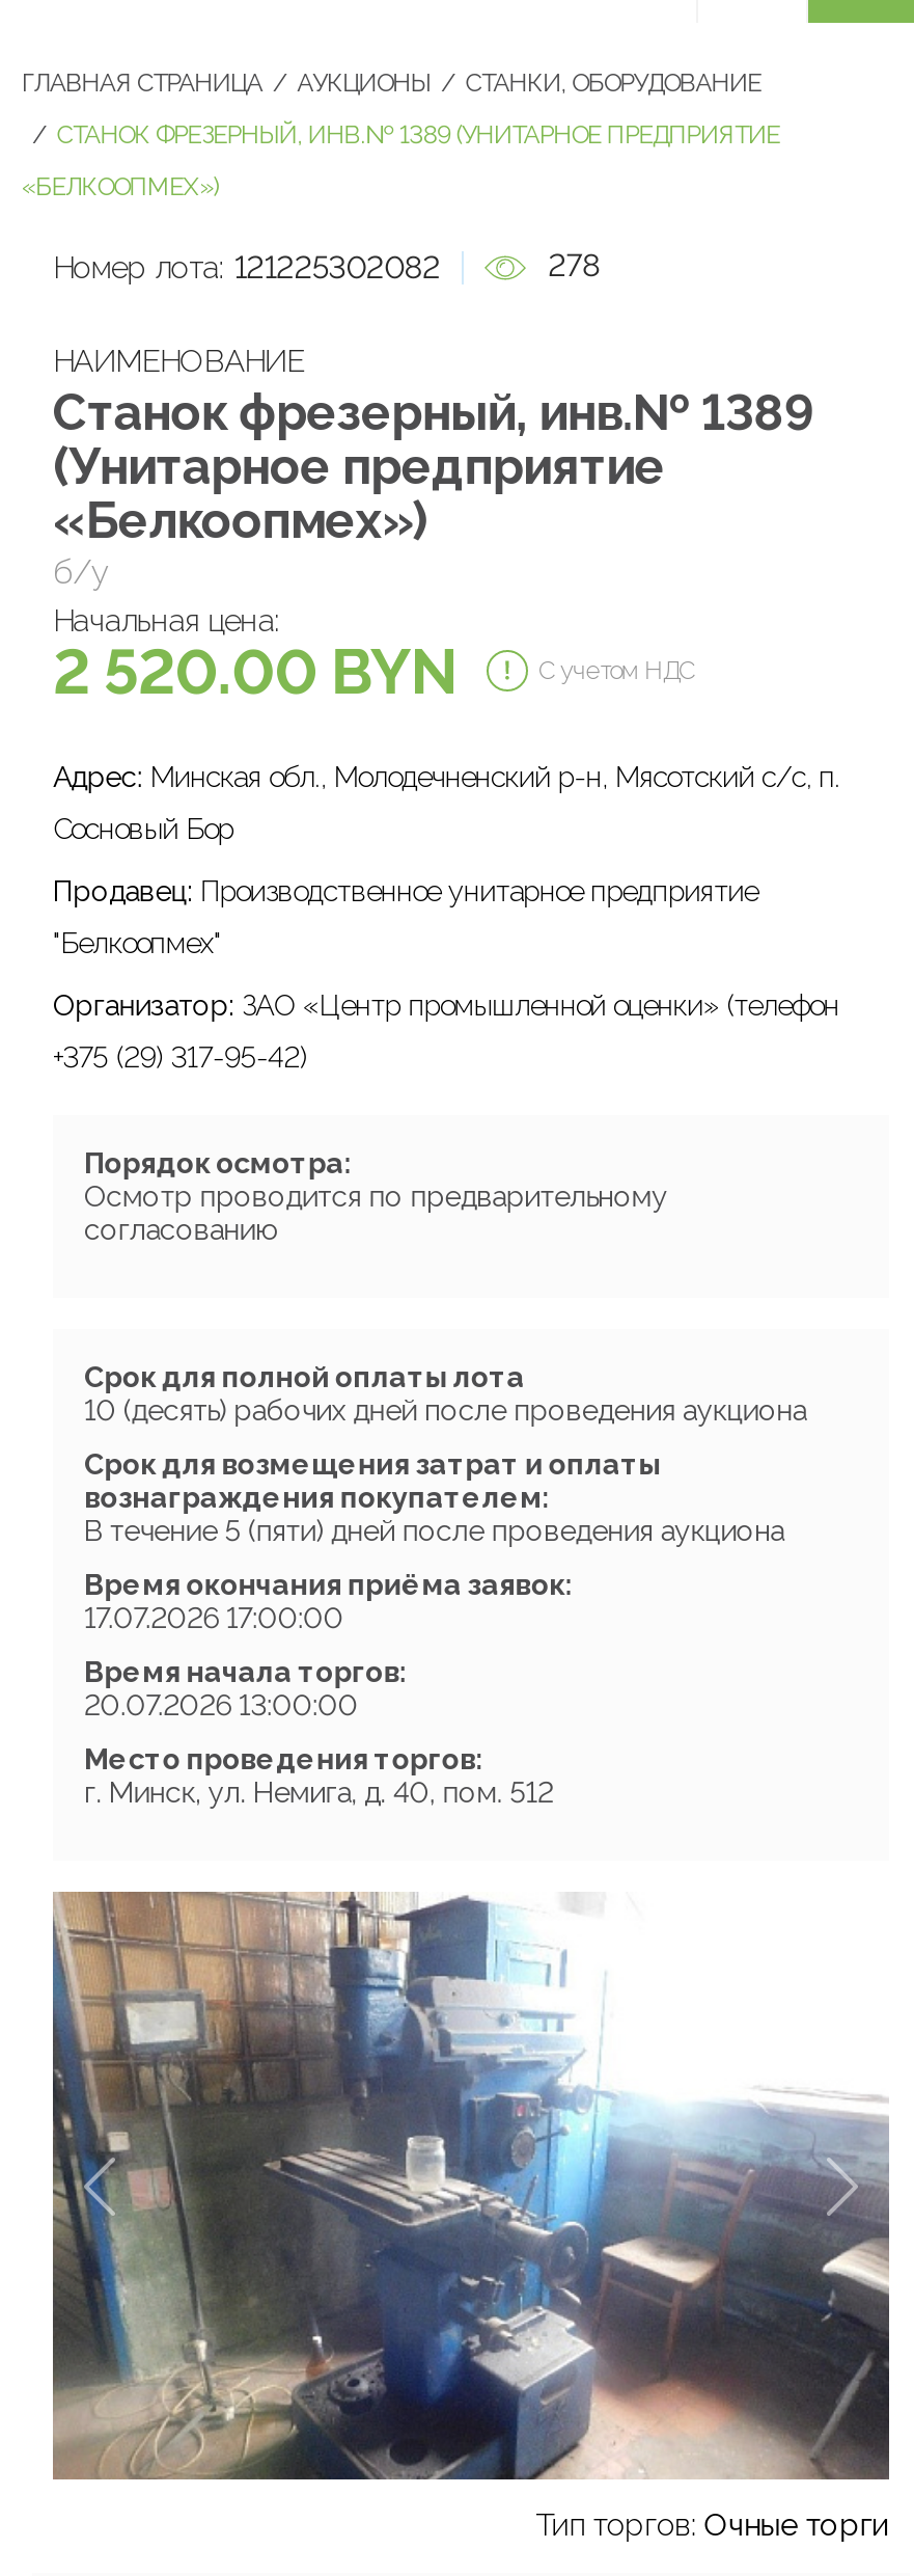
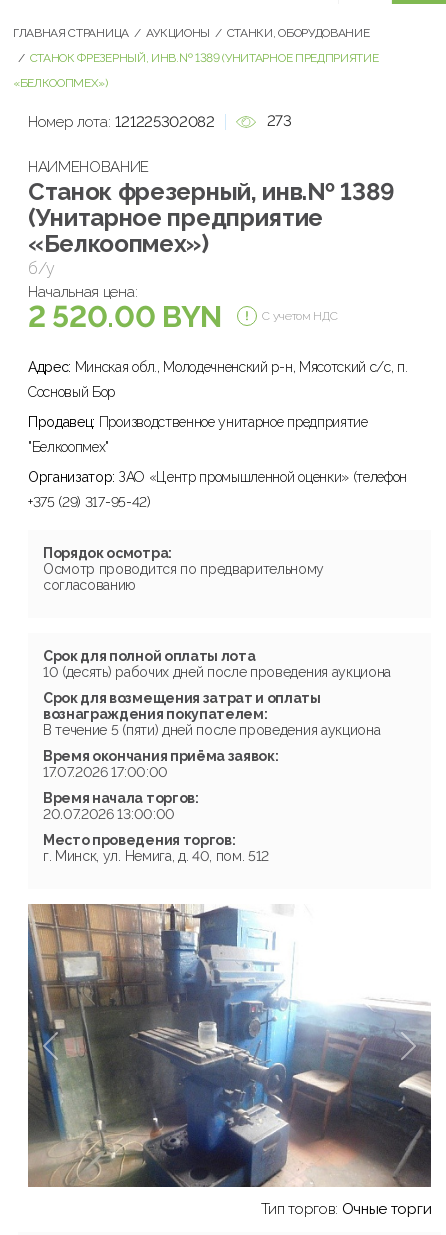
- 278
+ 273
